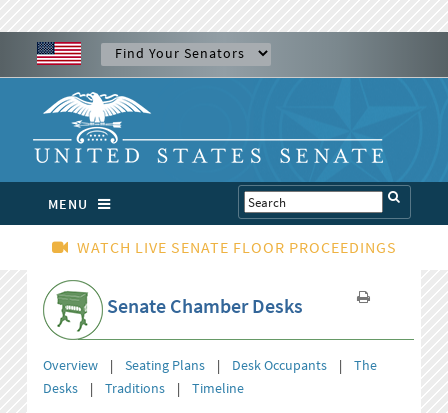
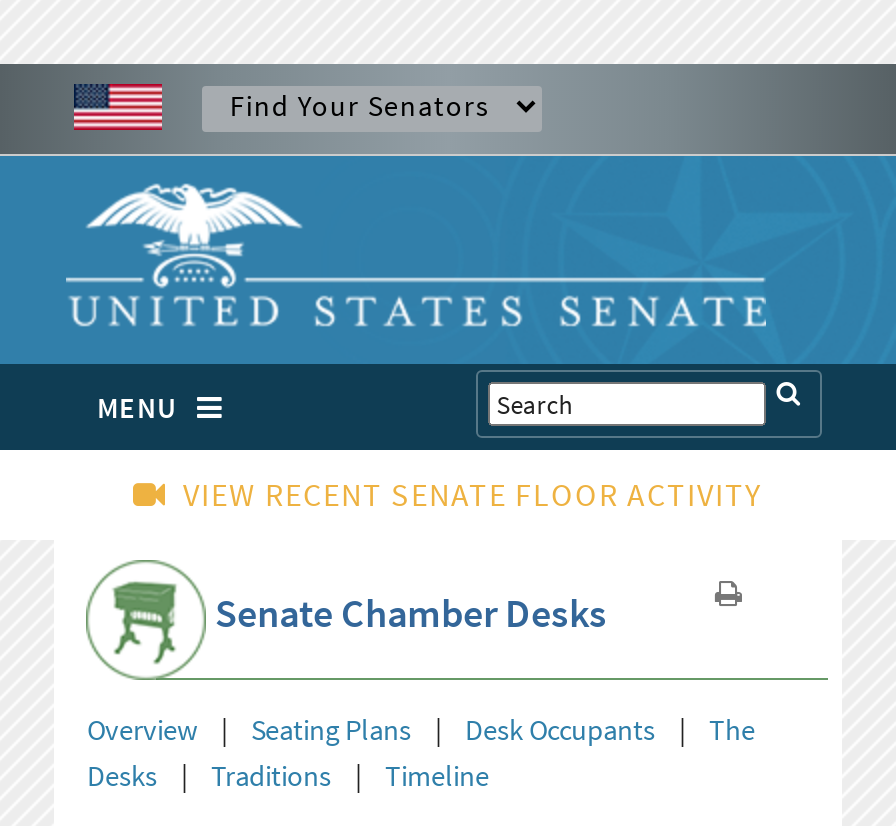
- WATCH LIVE SENATE FLOOR PROCEEDINGS
+ VIEW RECENT SENATE FLOOR ACTIVITY
